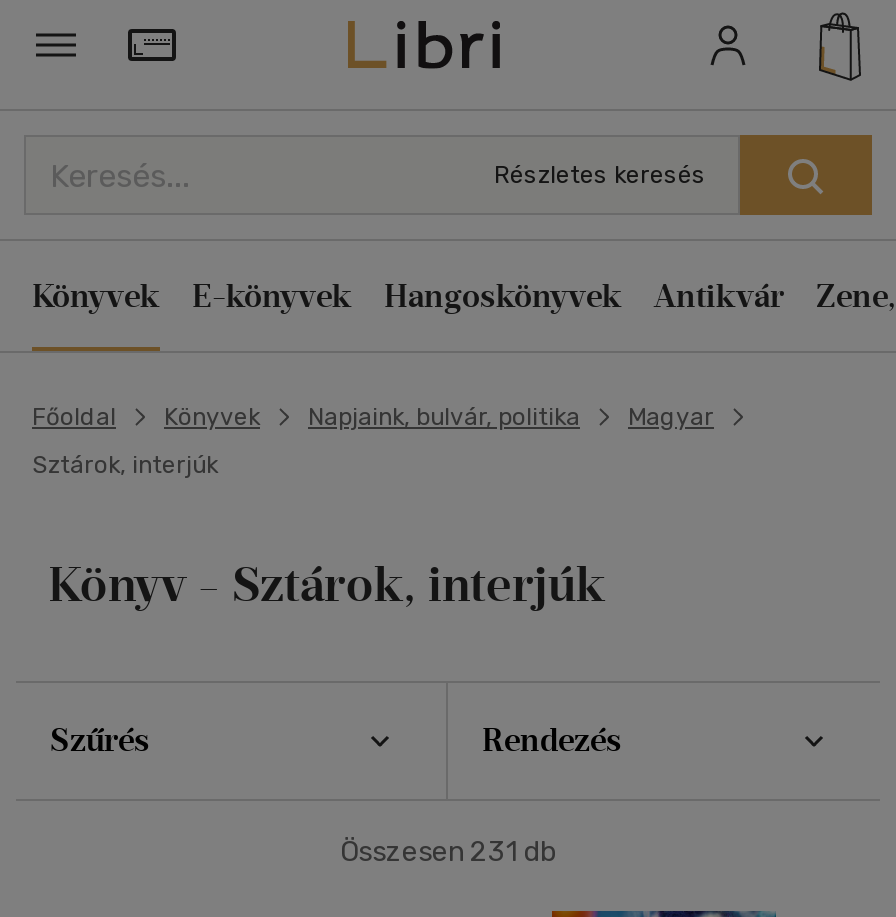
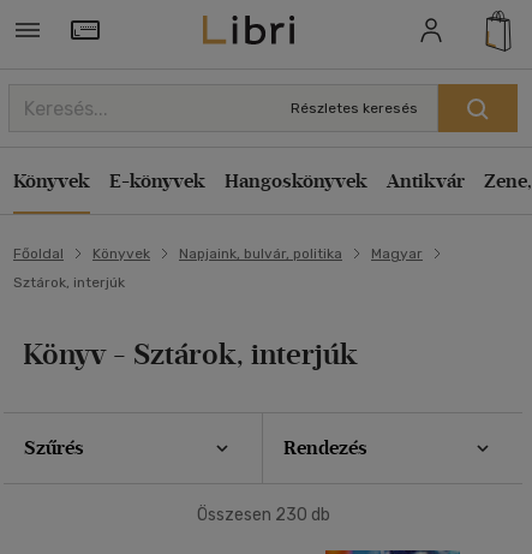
- Összesen 231 db
+ Összesen 230 db
